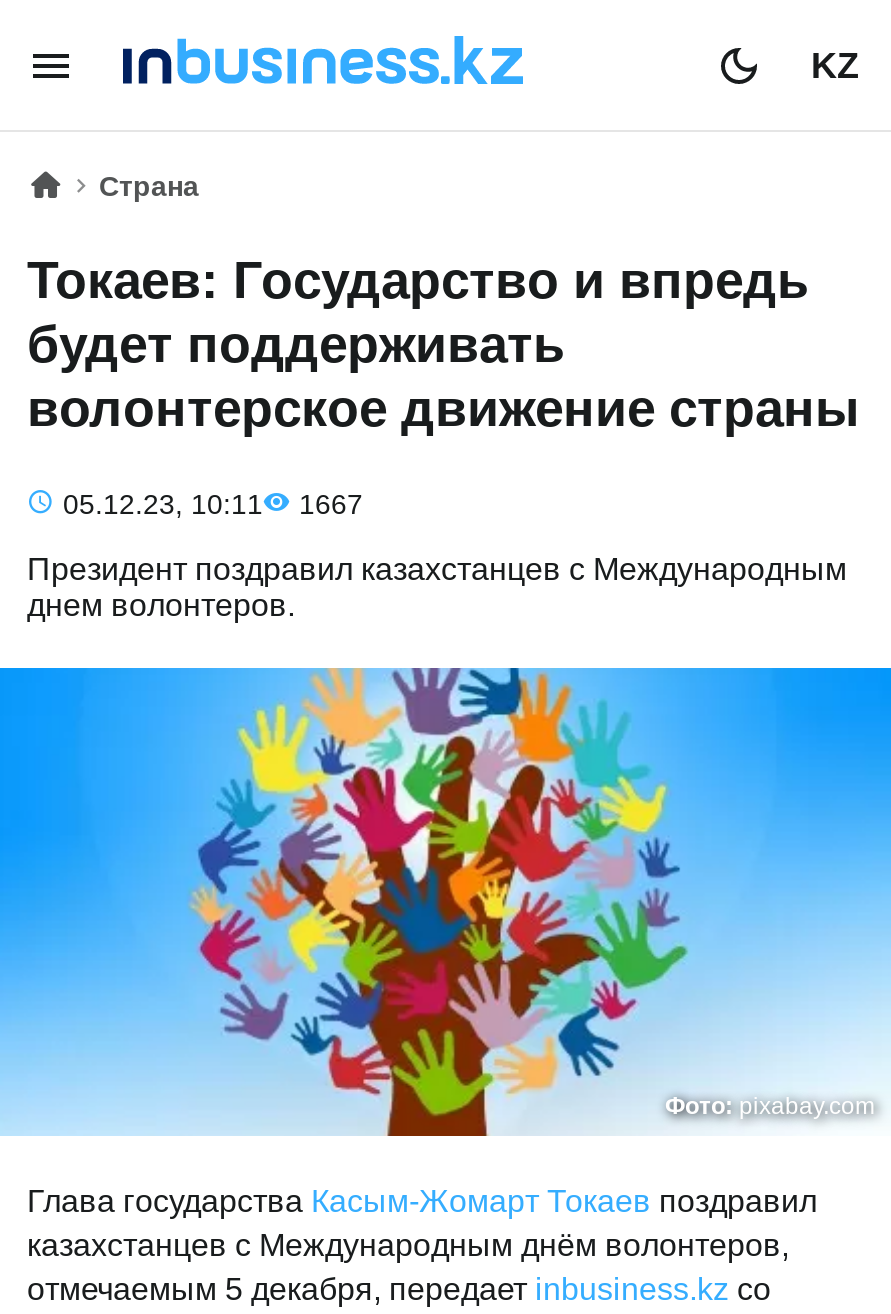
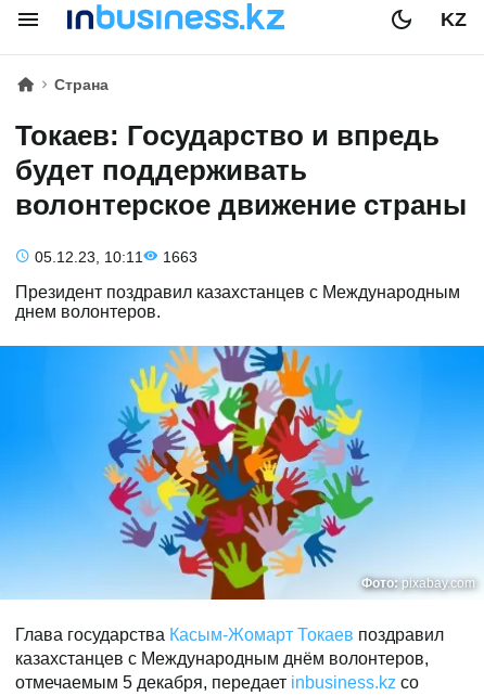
- 05.12.23, 10:11 1667
+ 05.12.23, 10:11 1663
